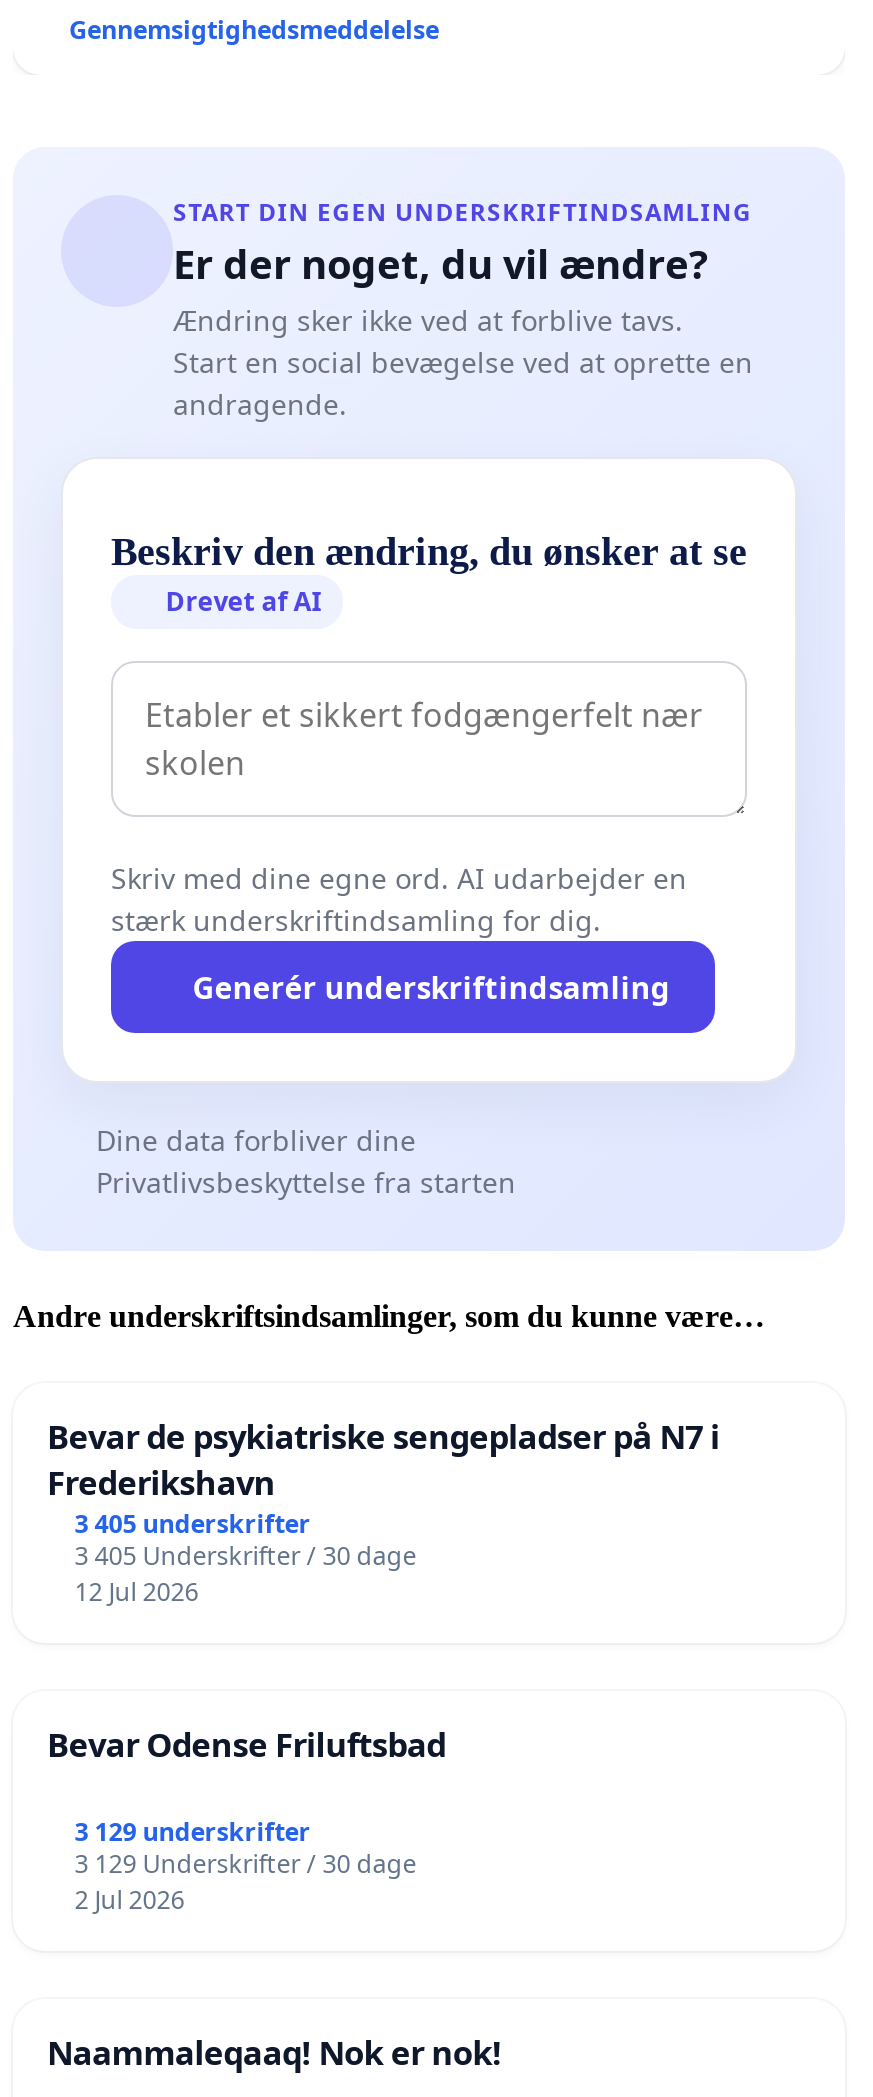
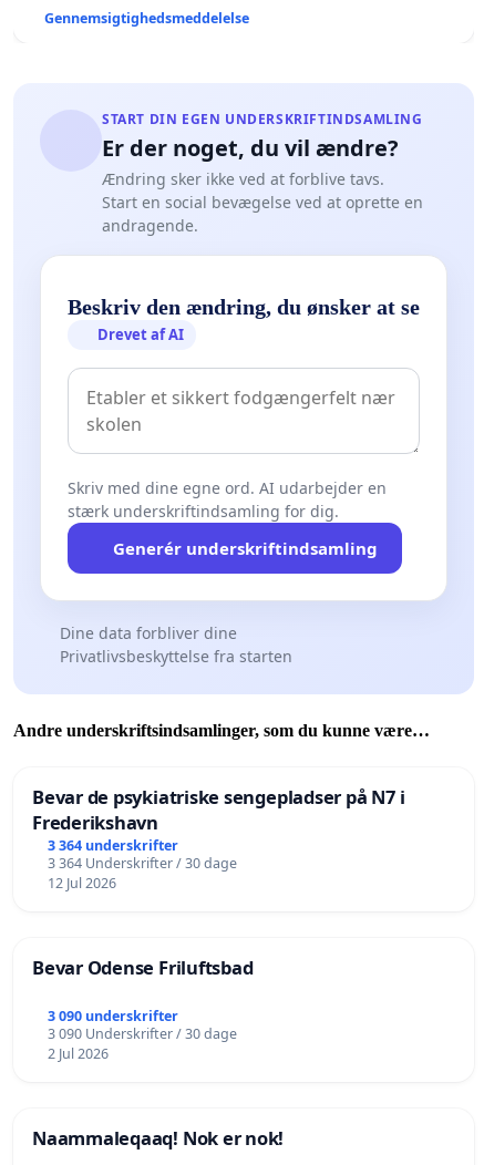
- 3 405 underskrifter
+ 3 364 underskrifter

- 3 405 Underskrifter / 30 dage
+ 3 364 Underskrifter / 30 dage

- 3 129 underskrifter
+ 3 090 underskrifter

- 3 129 Underskrifter / 30 dage
+ 3 090 Underskrifter / 30 dage
